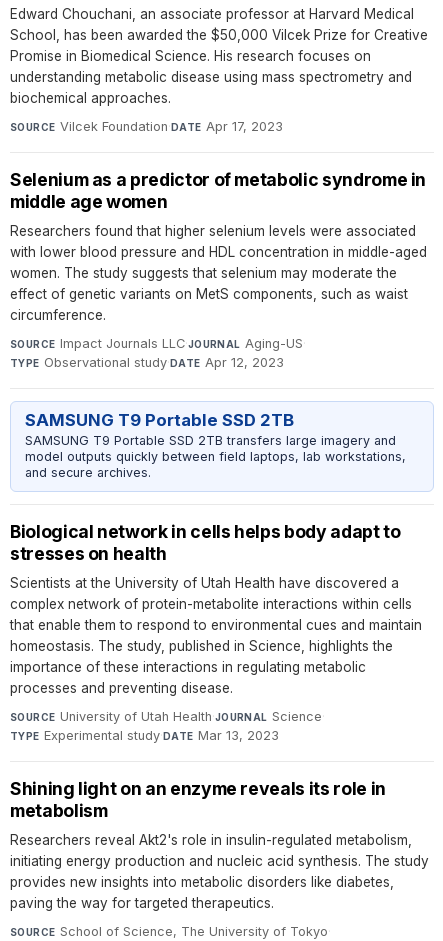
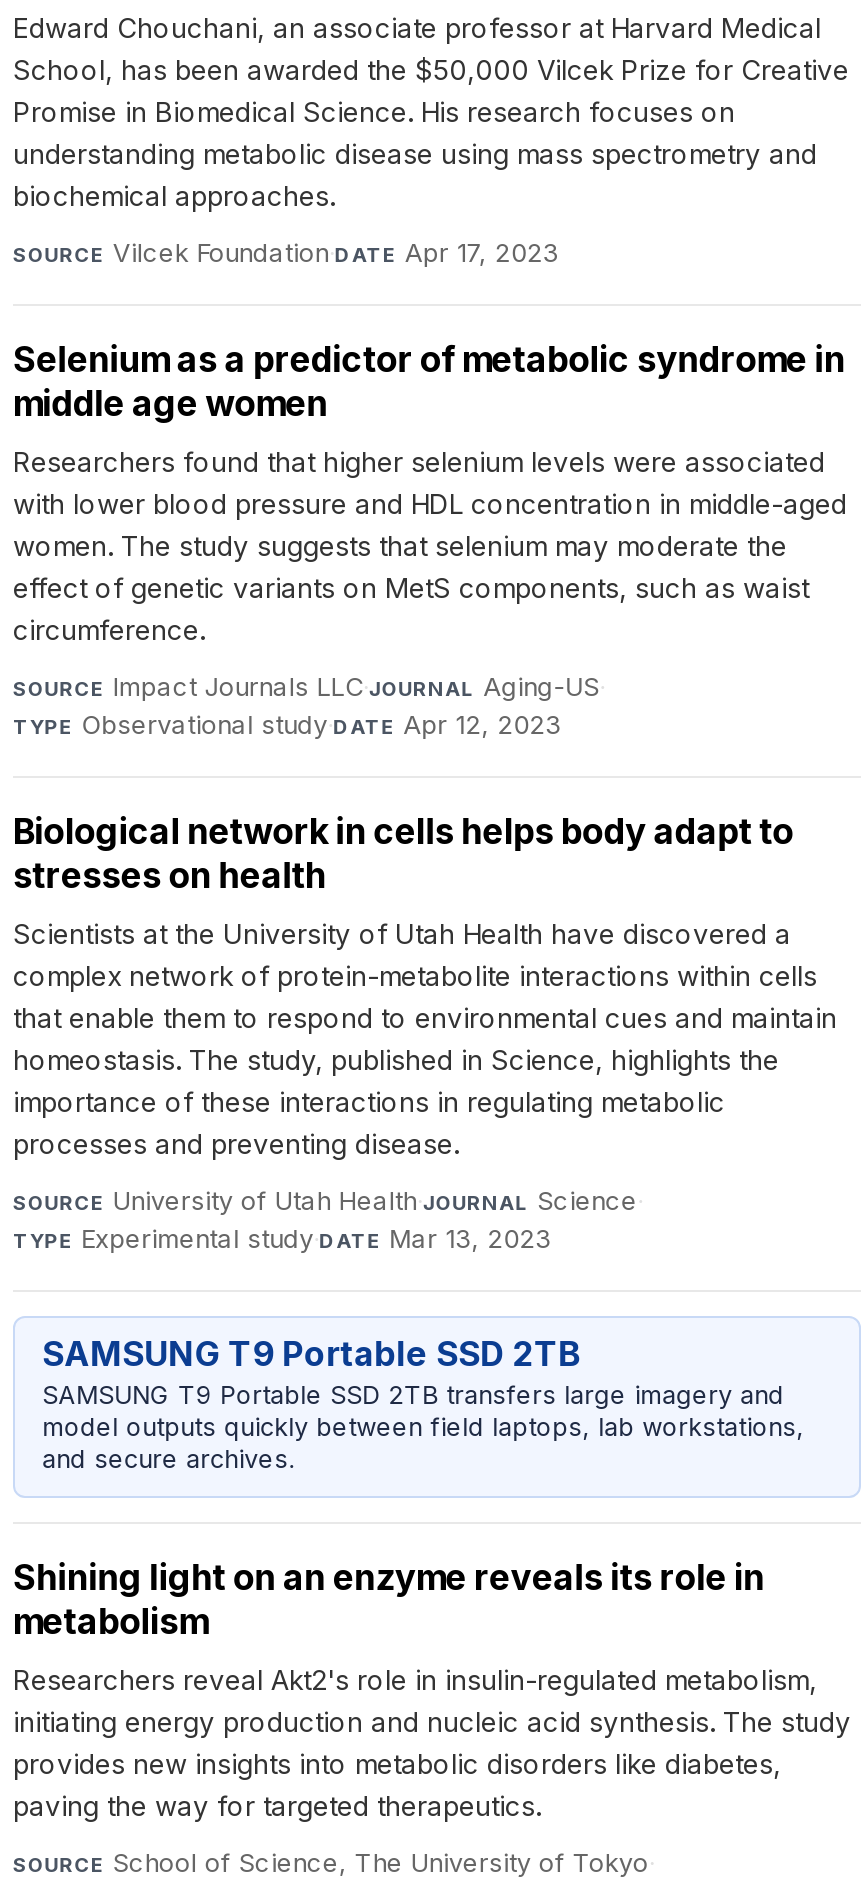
moved down: SAMSUNG T9 Portable SSD 2TB | SAMSUNG T9 Portable SSD 2TB transfers large imagery and | model outputs quickly between field laptops, lab workstations, | and secure archives.

moved up: Biological network in cells helps body adapt to | stresses on health | Scientists at the University of Utah Health have discovered a | ... | SOURCE University of Utah Health · JOURNAL Science · | TYPE Experimental study · DATE Mar 13, 2023
